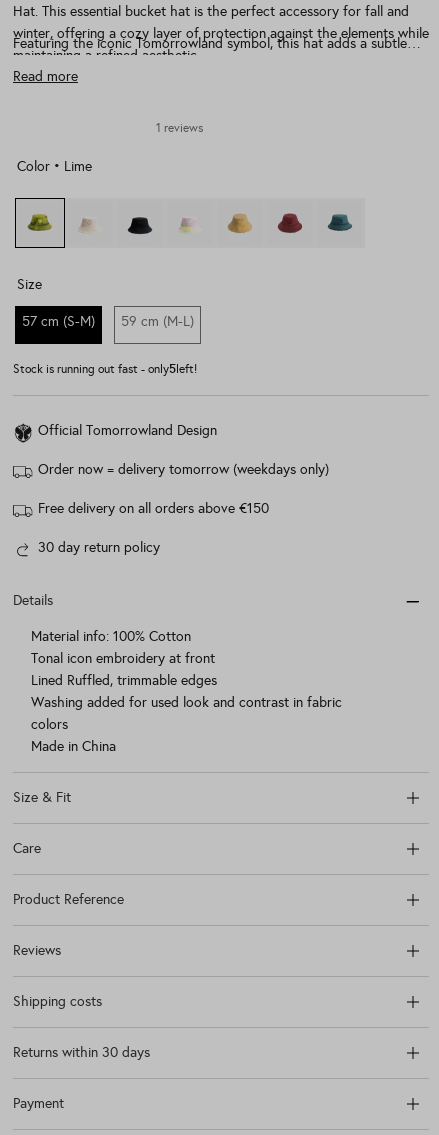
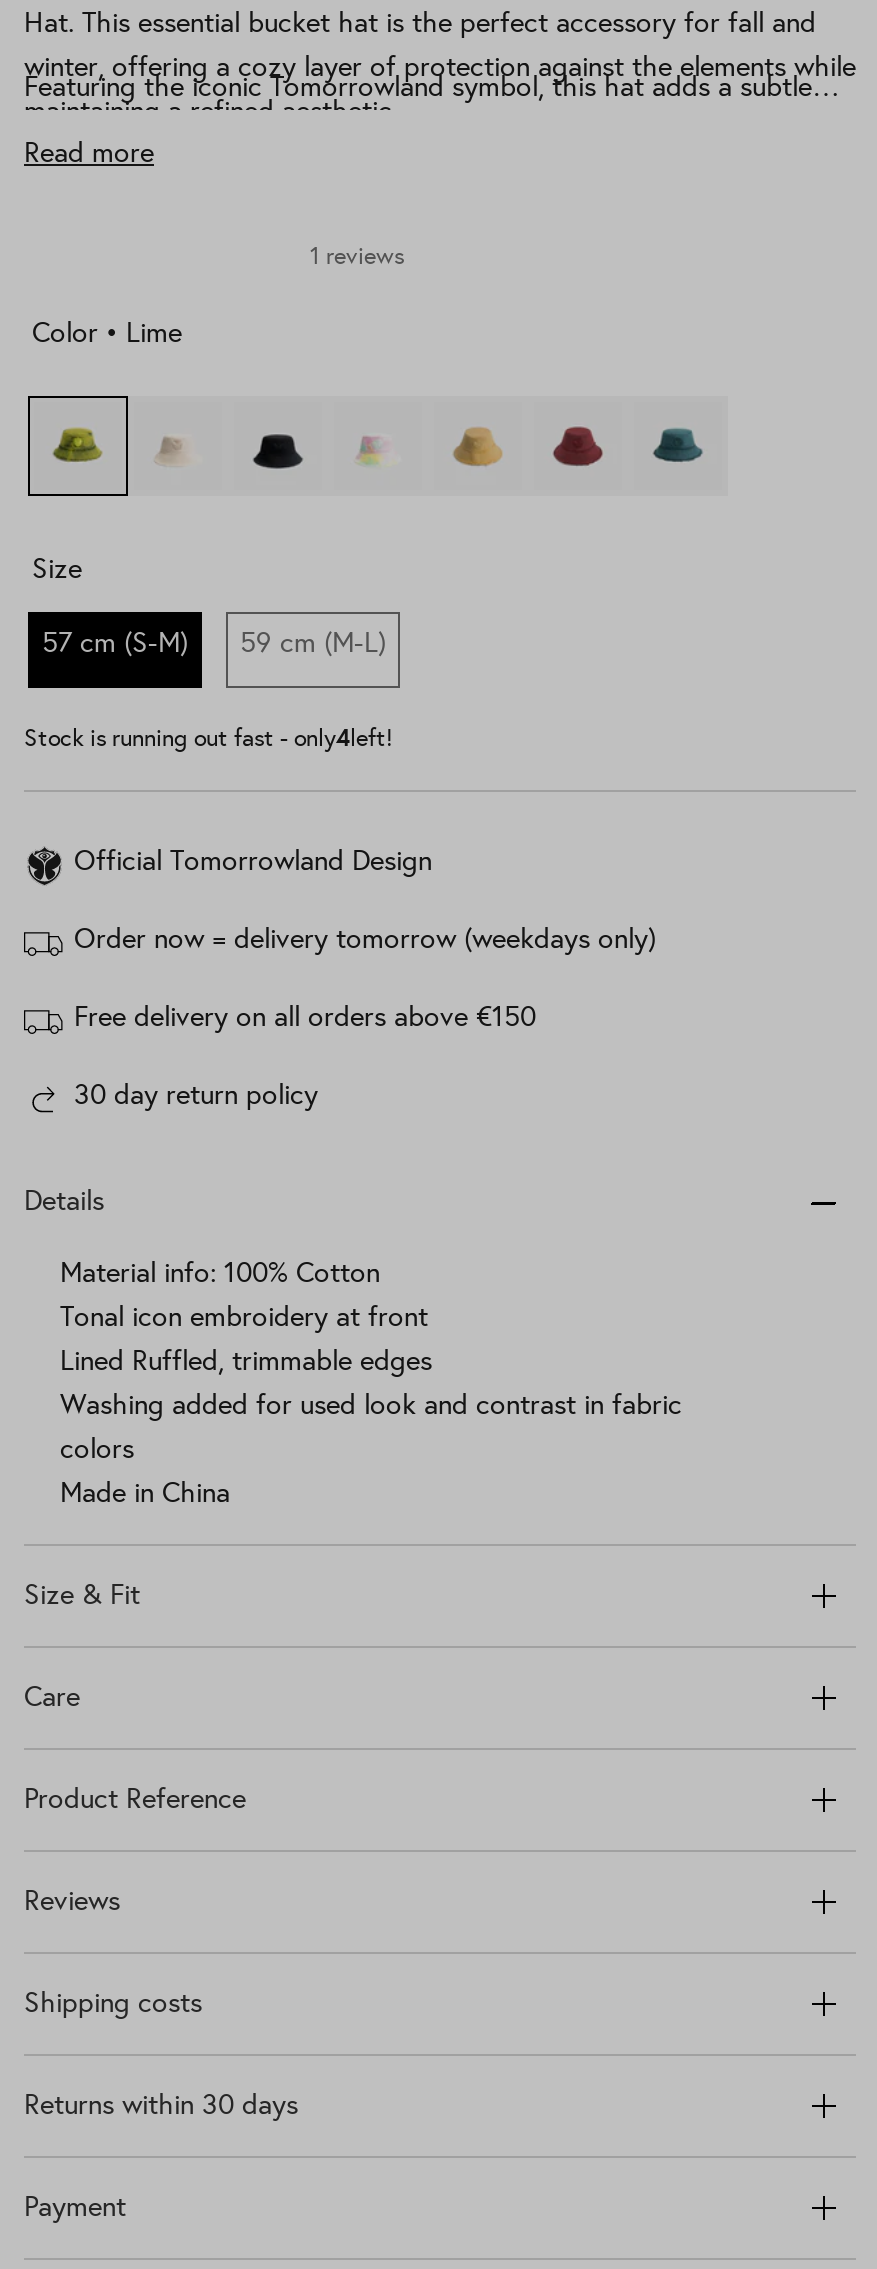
- Stock is running out fast - only5left!
+ Stock is running out fast - only4left!
